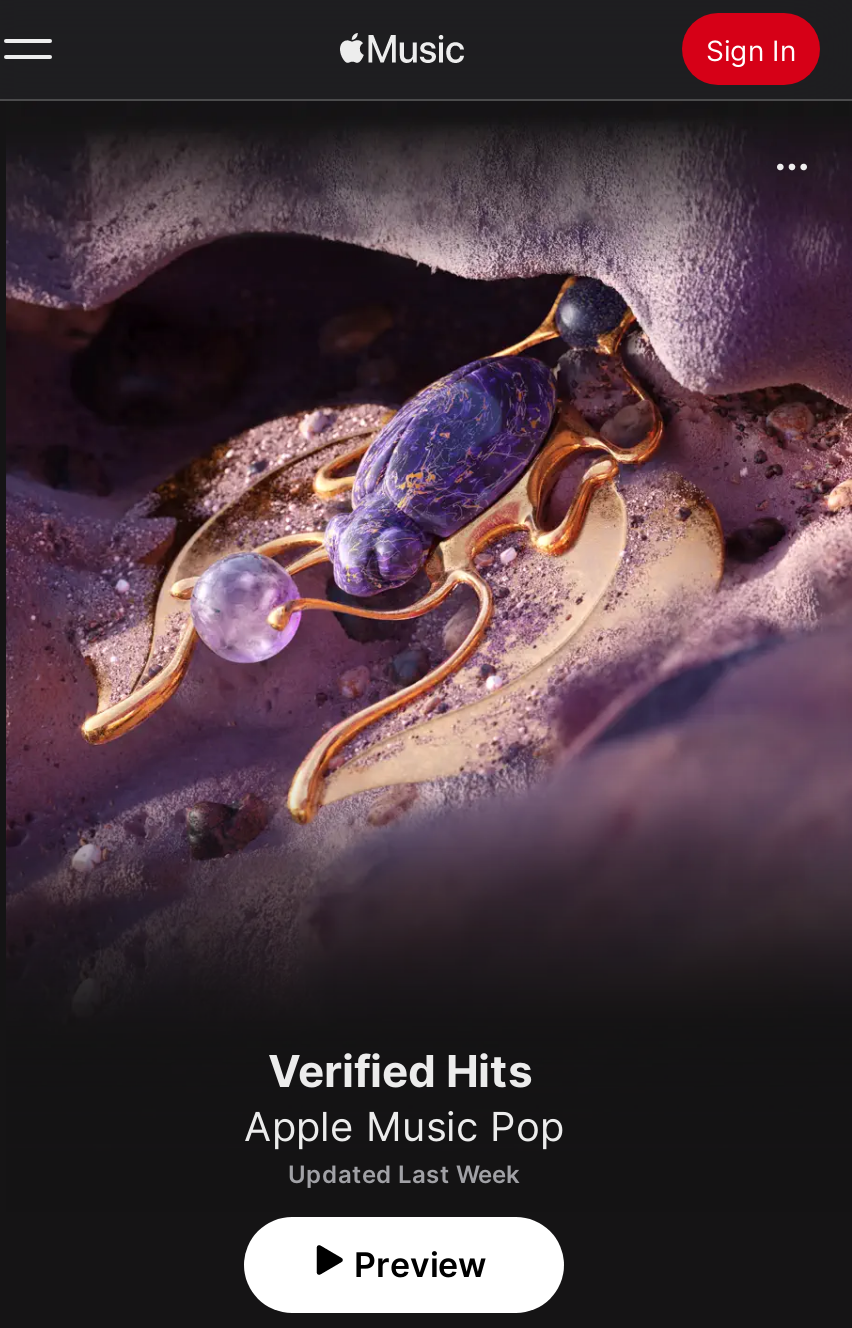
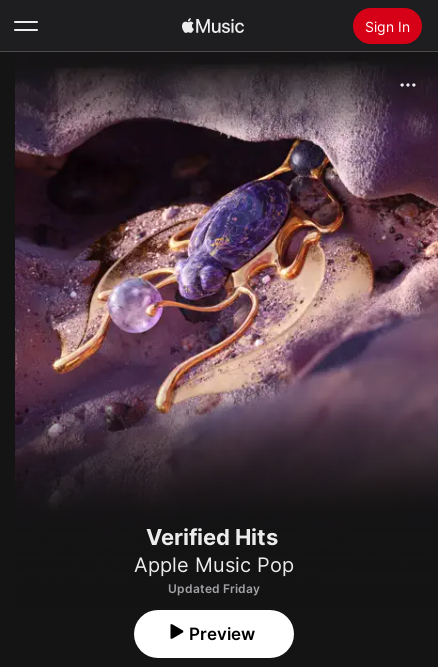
- Updated Last Week
+ Updated Friday
